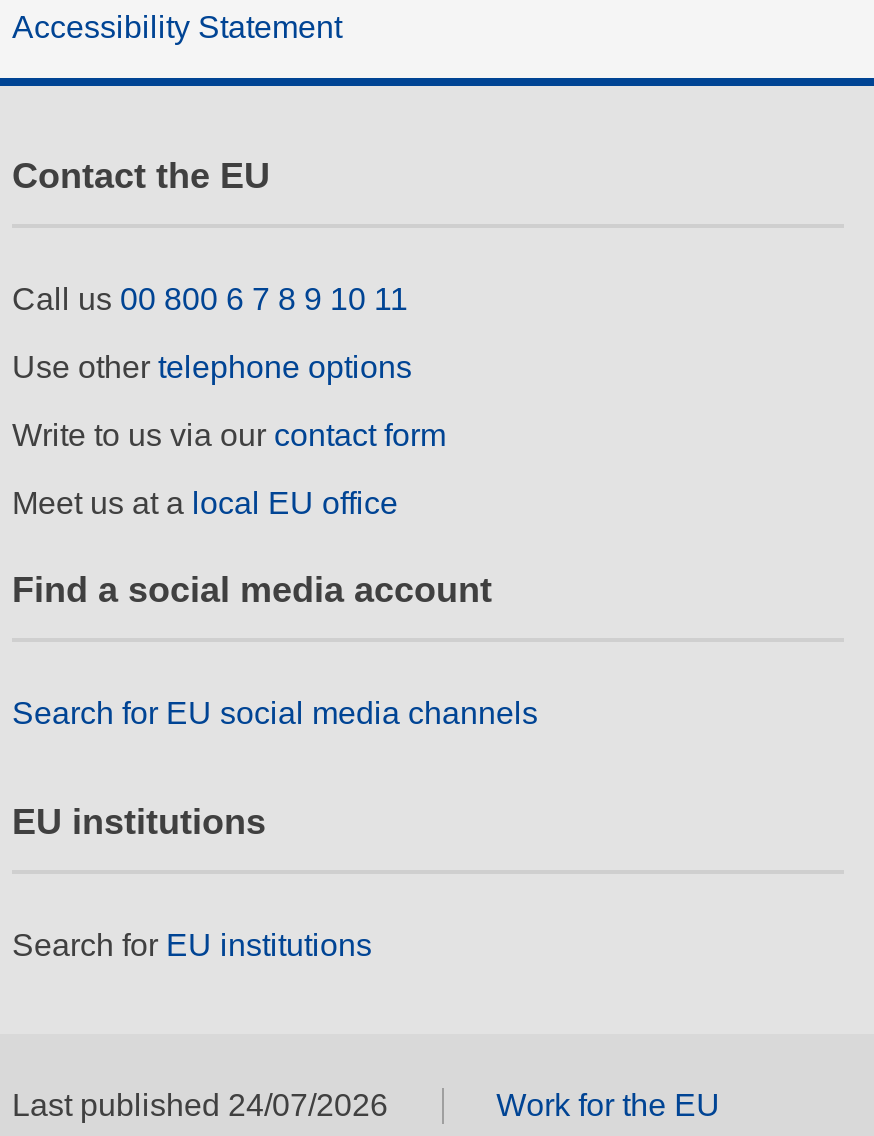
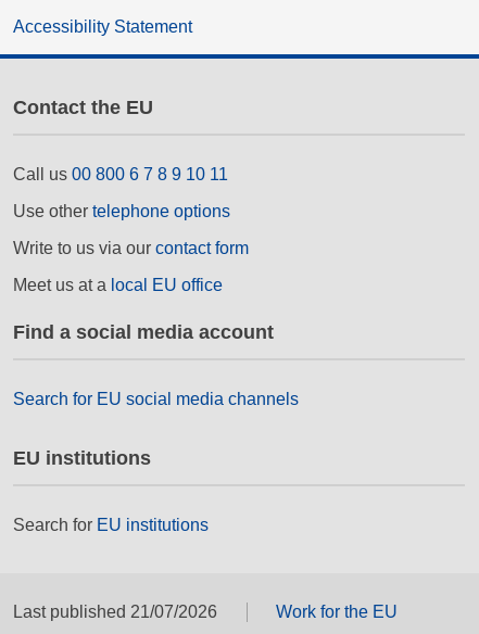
- Last published 24/07/2026
+ Last published 21/07/2026
